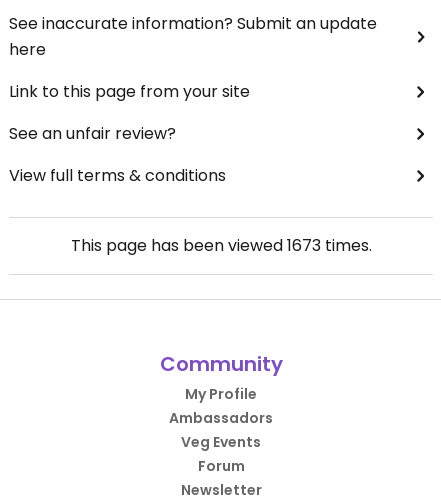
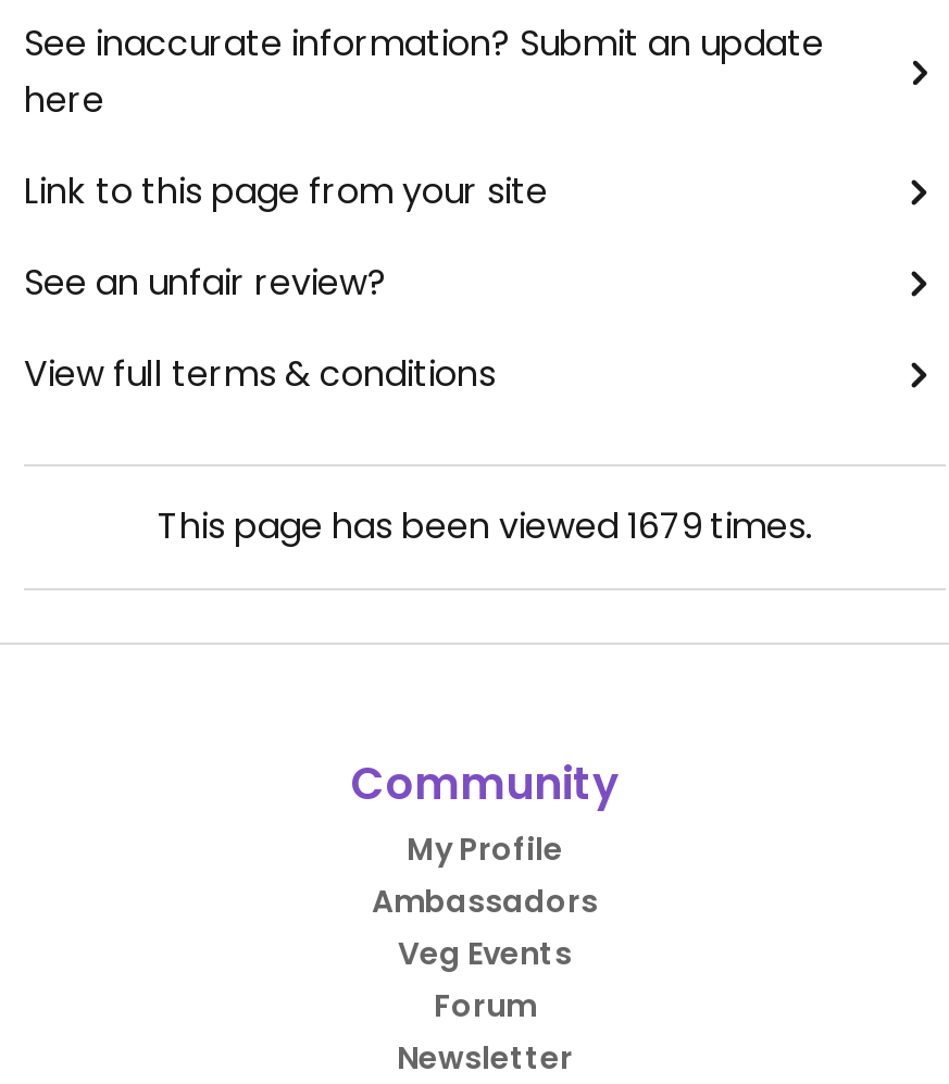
- This page has been viewed 1673 times.
+ This page has been viewed 1679 times.
